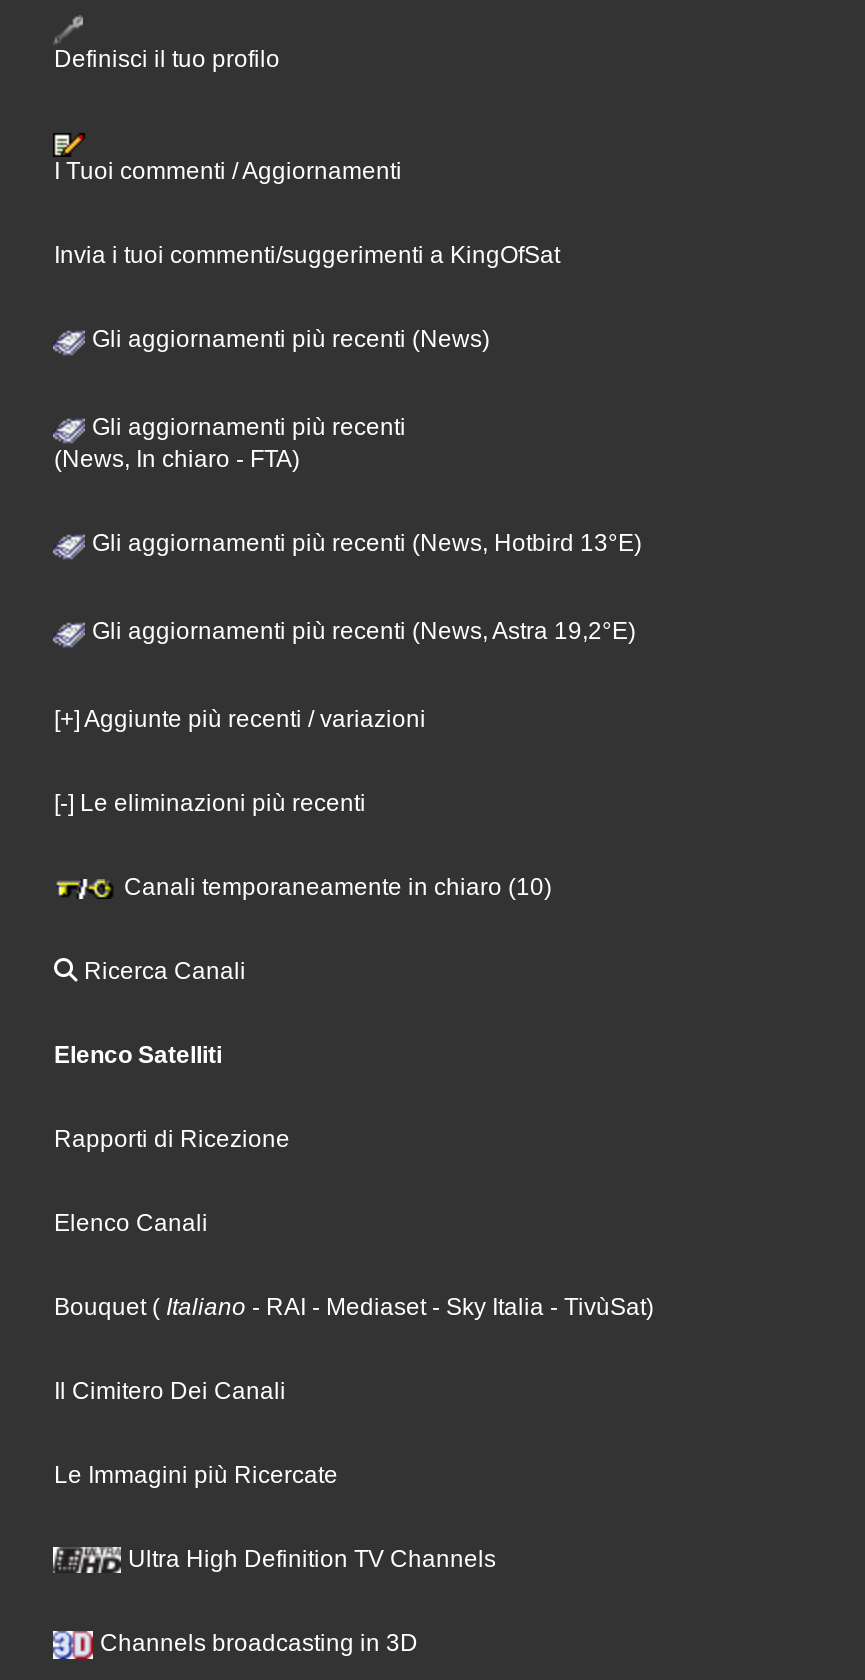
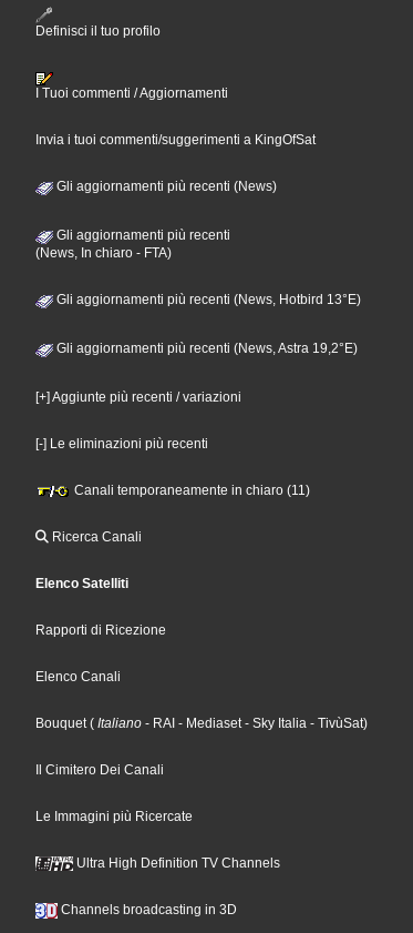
- Canali temporaneamente in chiaro (10)
+ Canali temporaneamente in chiaro (11)
